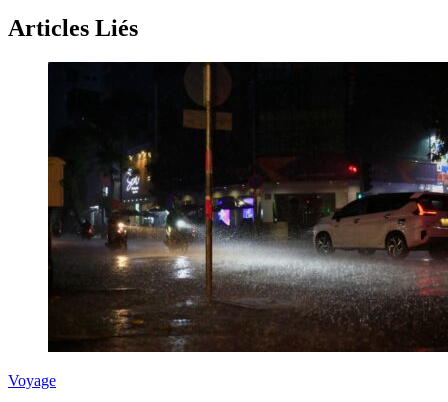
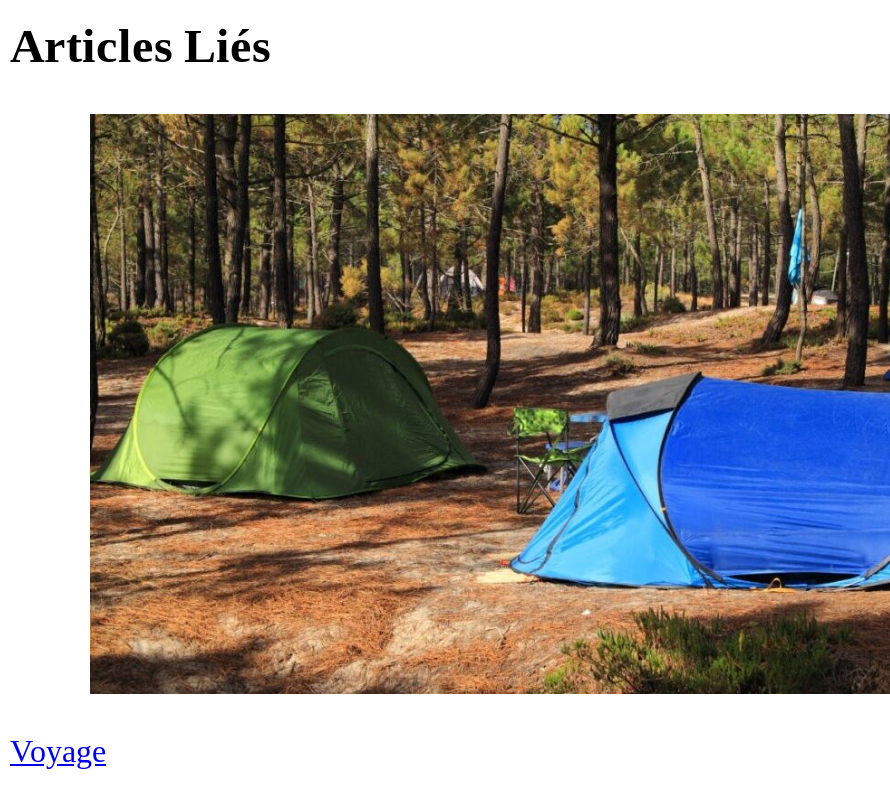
- [image]
+ [image]
